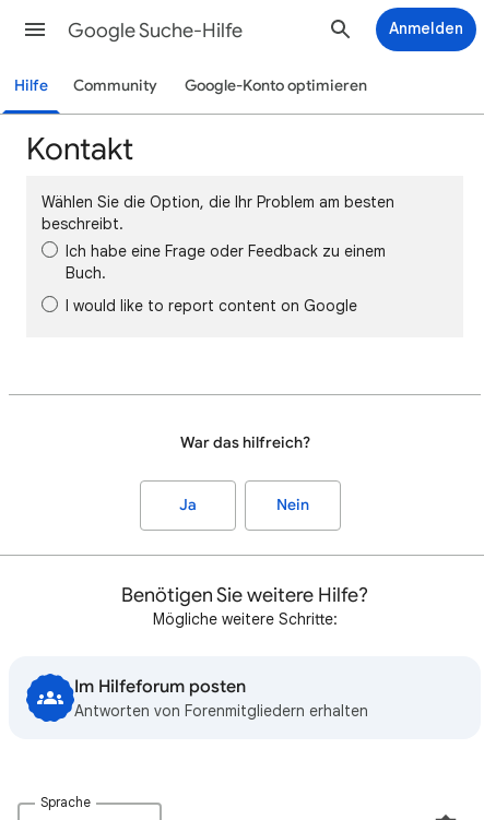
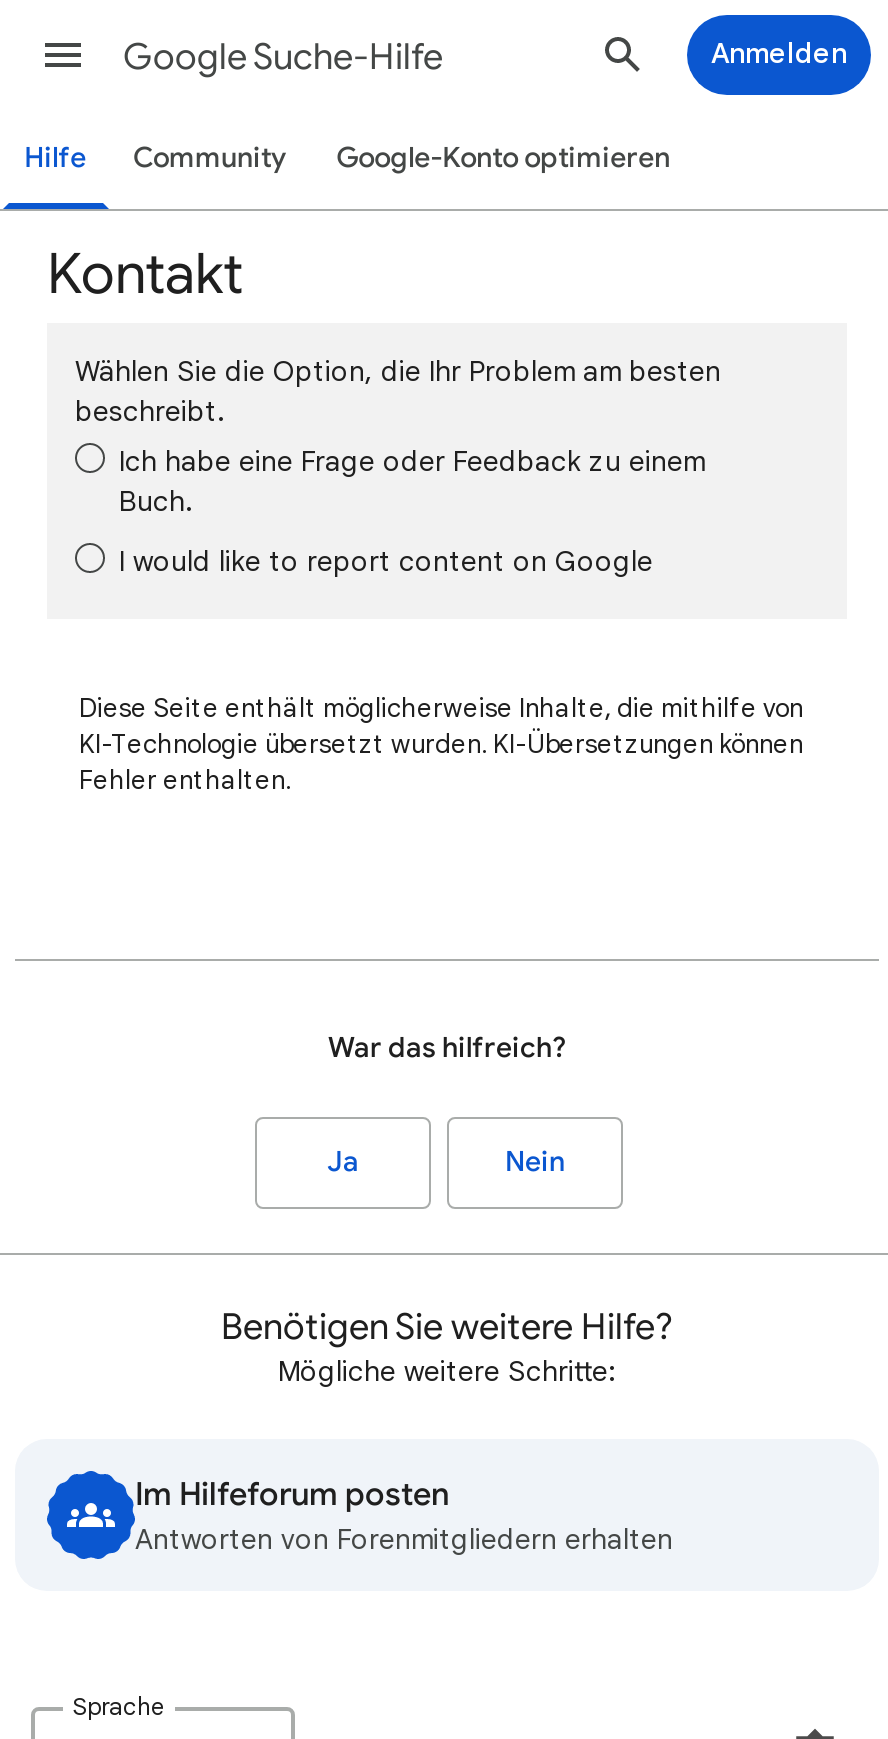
+ Diese Seite enthält möglicherweise Inhalte, die mithilfe von
+ KI-Technologie übersetzt wurden. KI-Übersetzungen können
+ Fehler enthalten.
